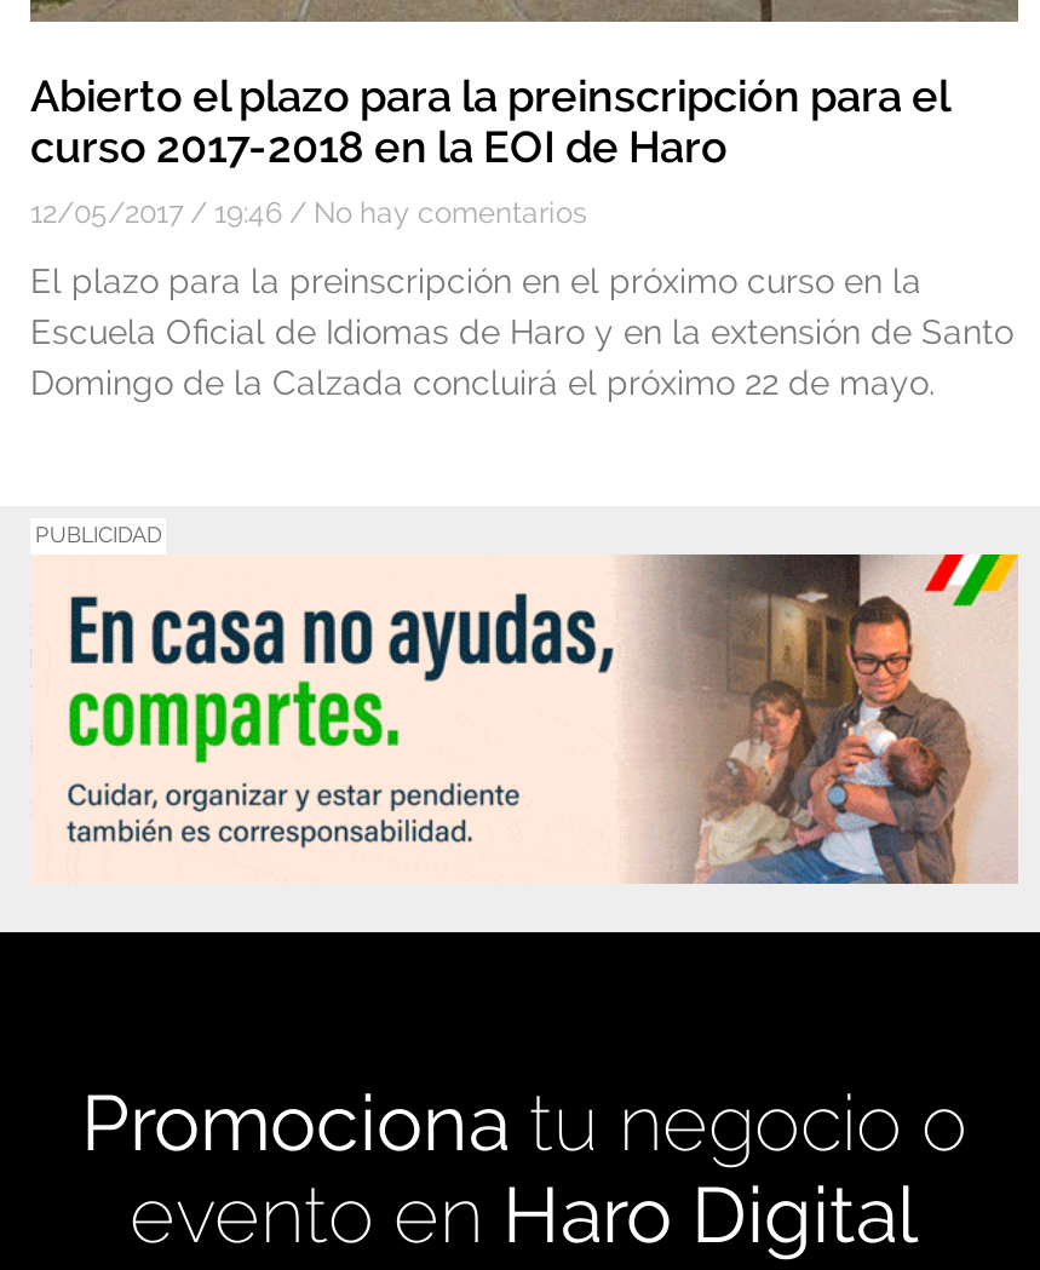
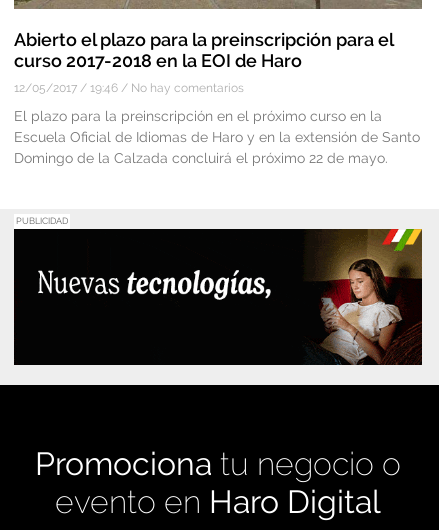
- [image]
+ [image]
